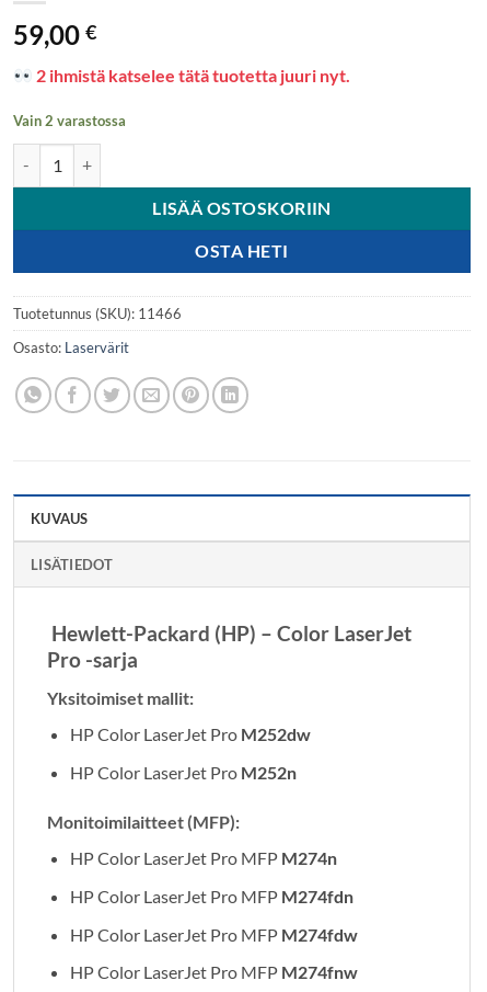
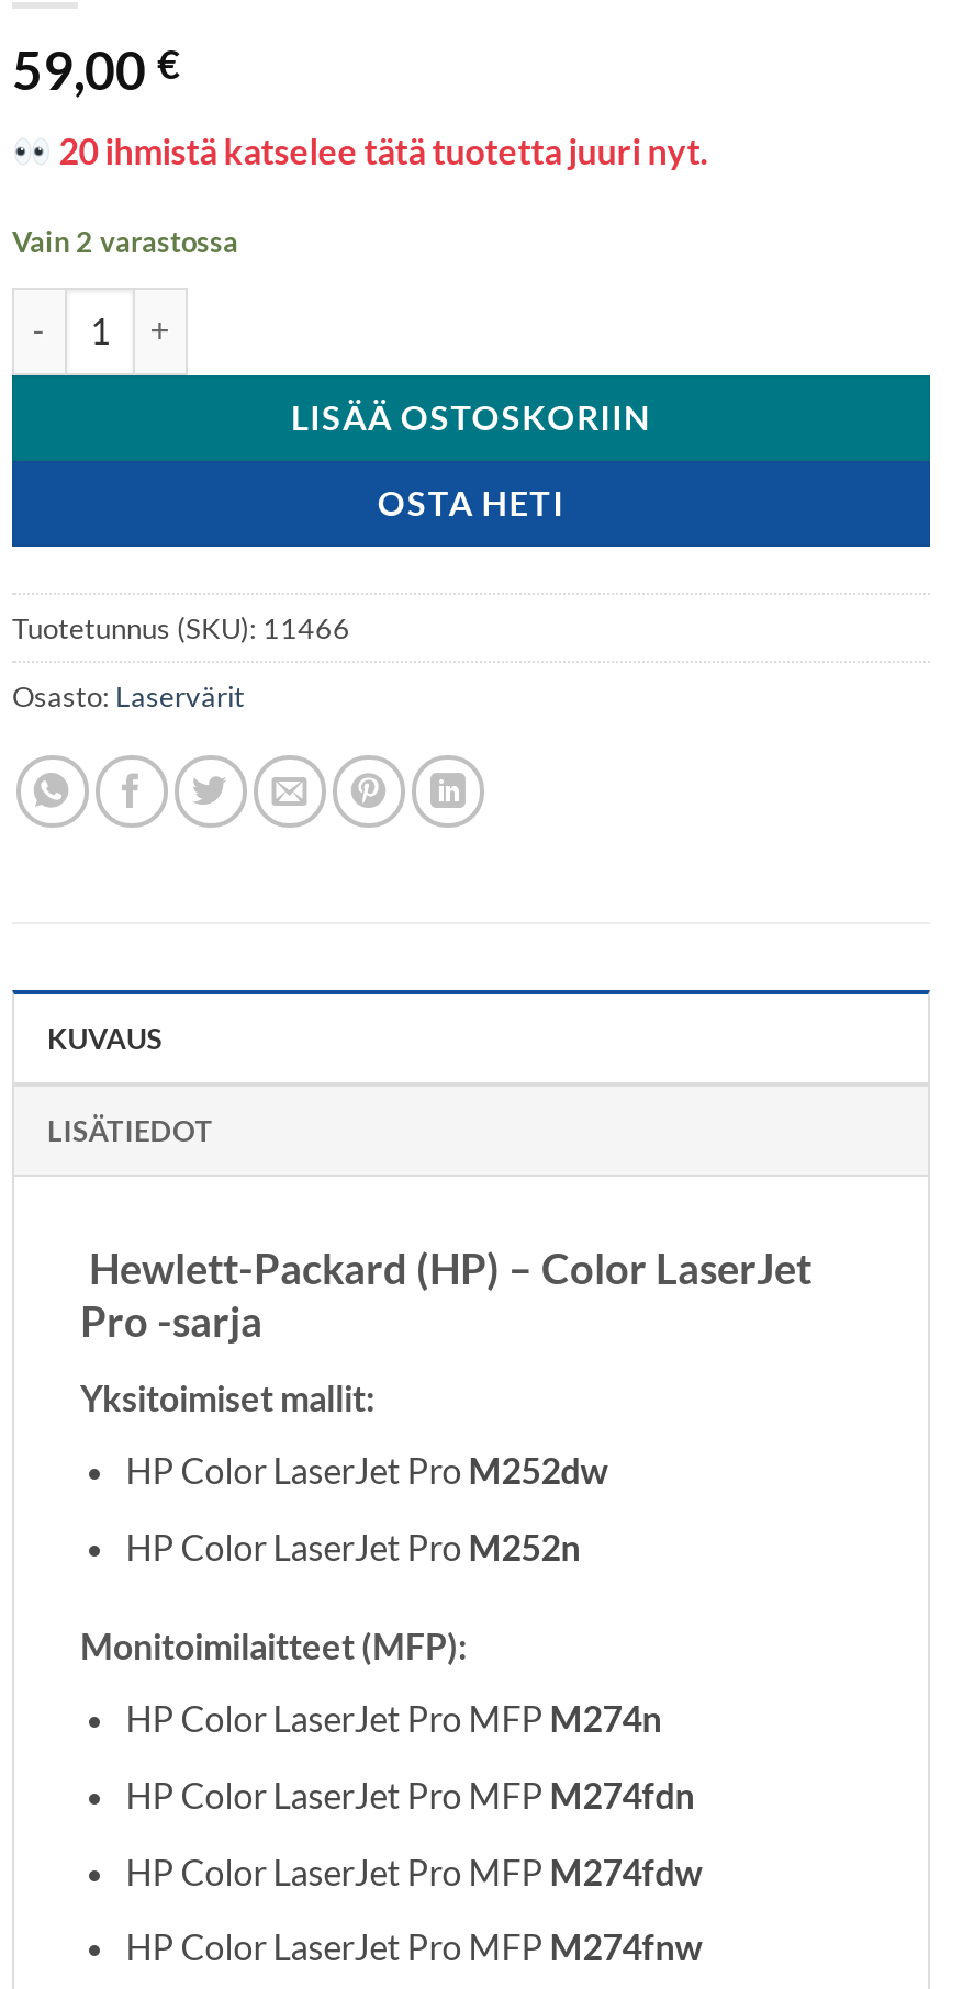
- 2 ihmistä katselee tätä tuotetta juuri nyt.
+ 20 ihmistä katselee tätä tuotetta juuri nyt.
